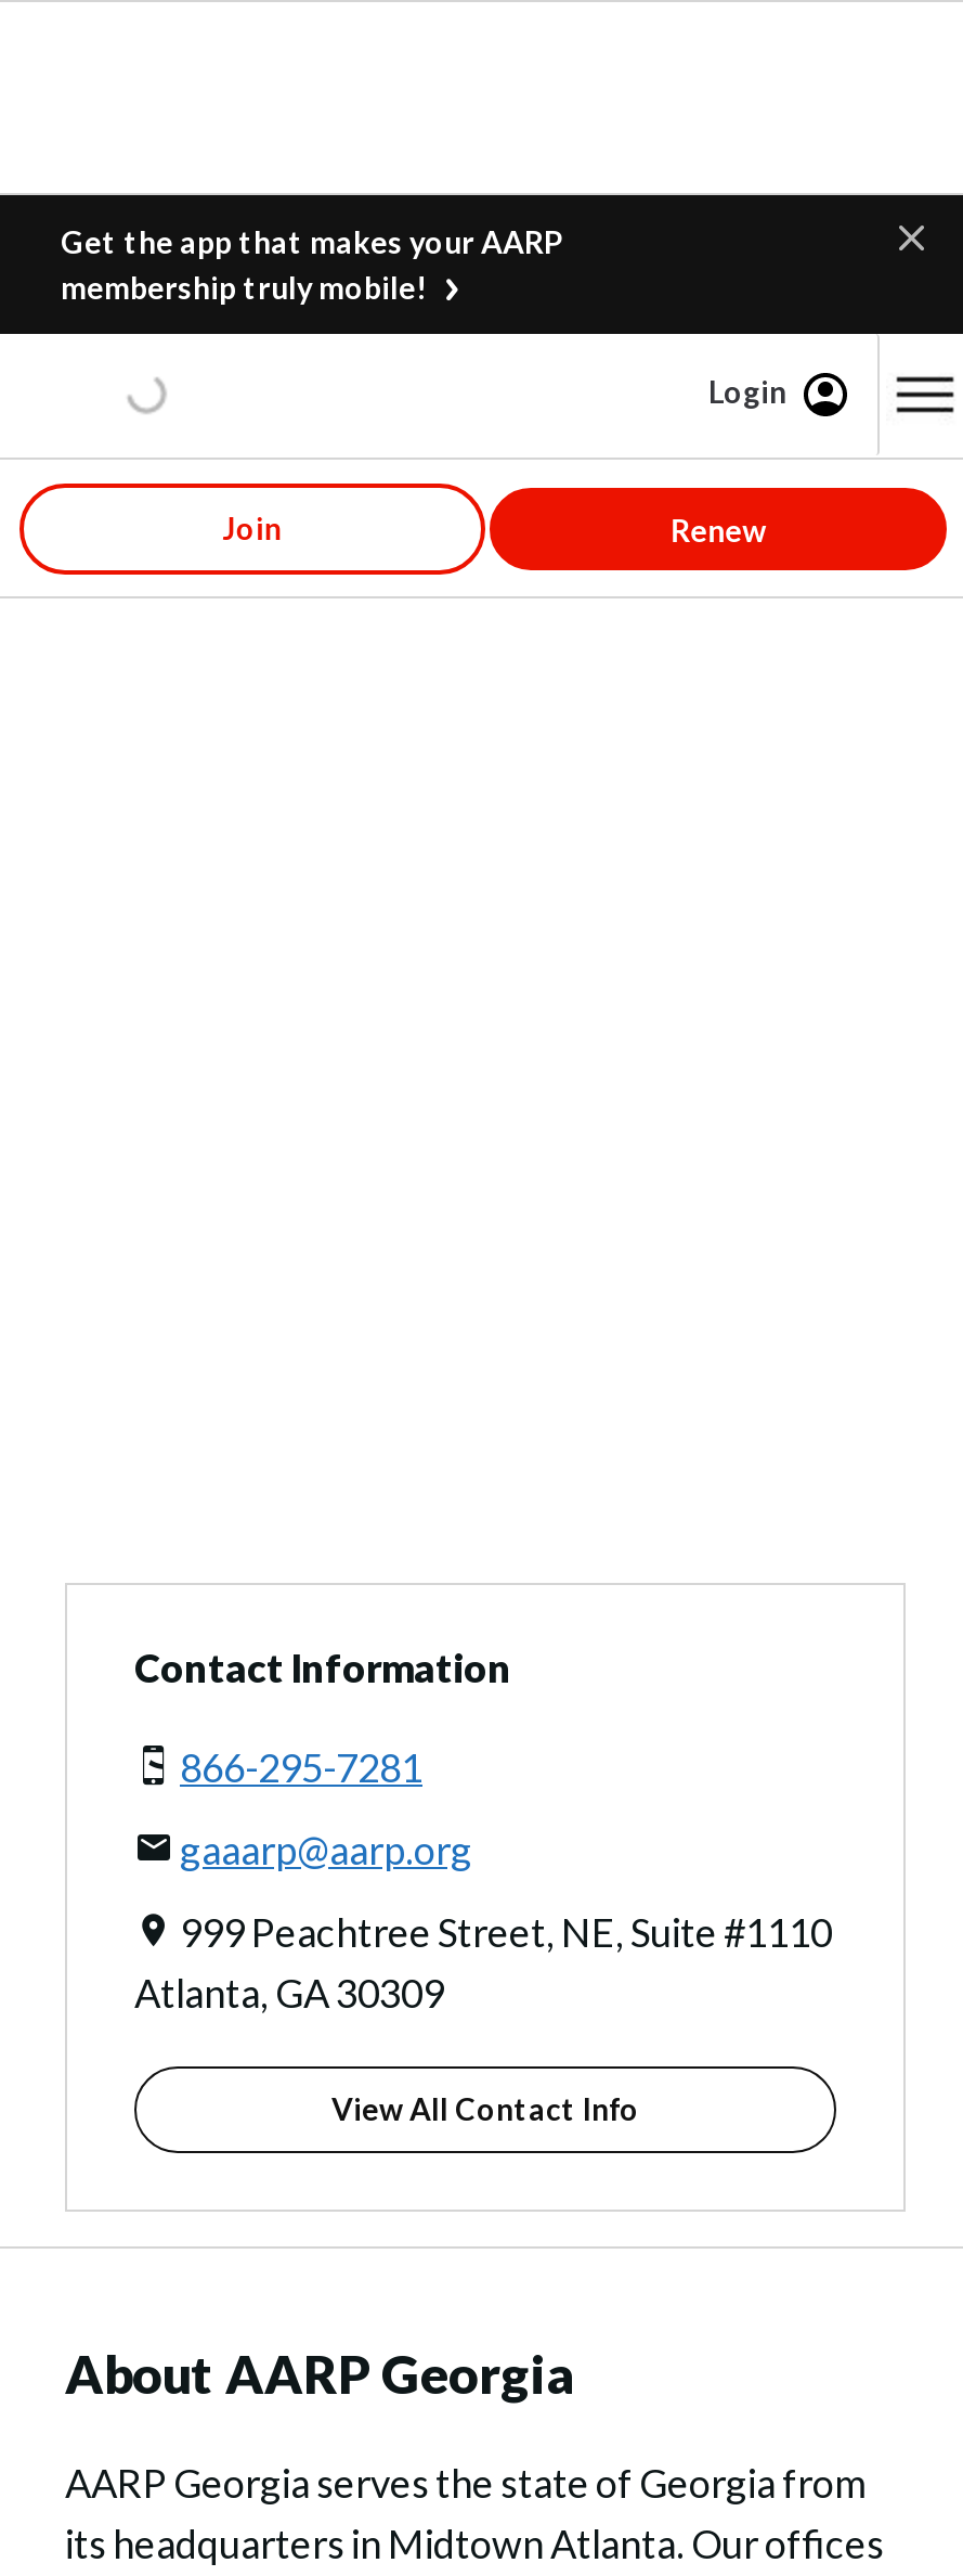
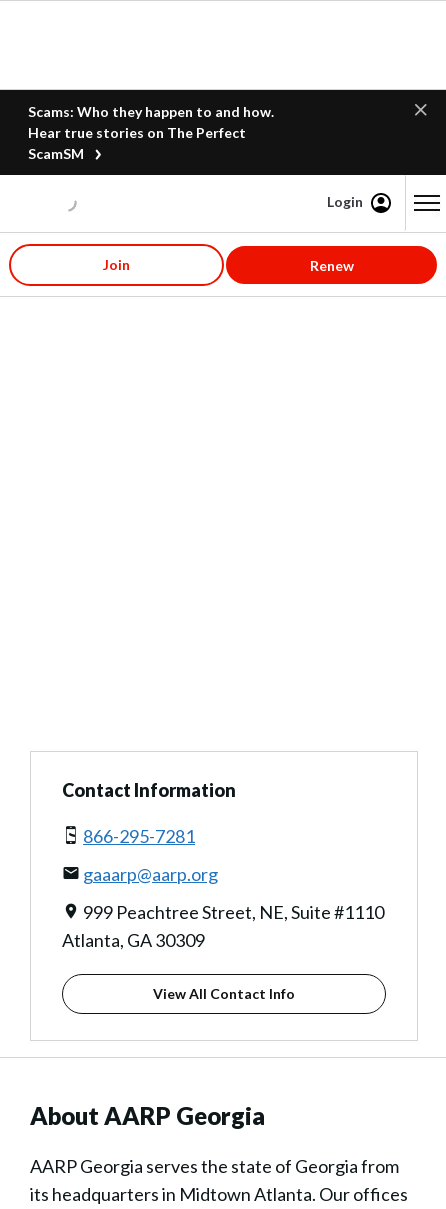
- Get the app that makes your AARP
- membership truly mobile!
+ Scams: Who they happen to and how.
+ Hear true stories on The Perfect
+ ScamSM
